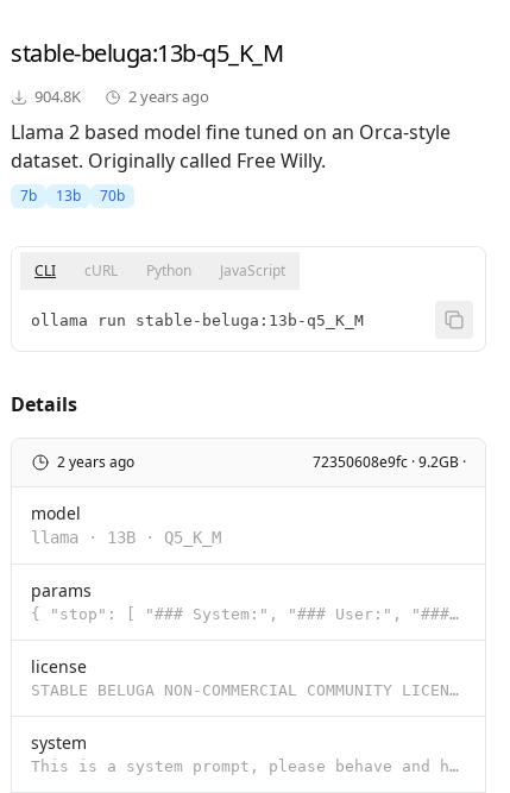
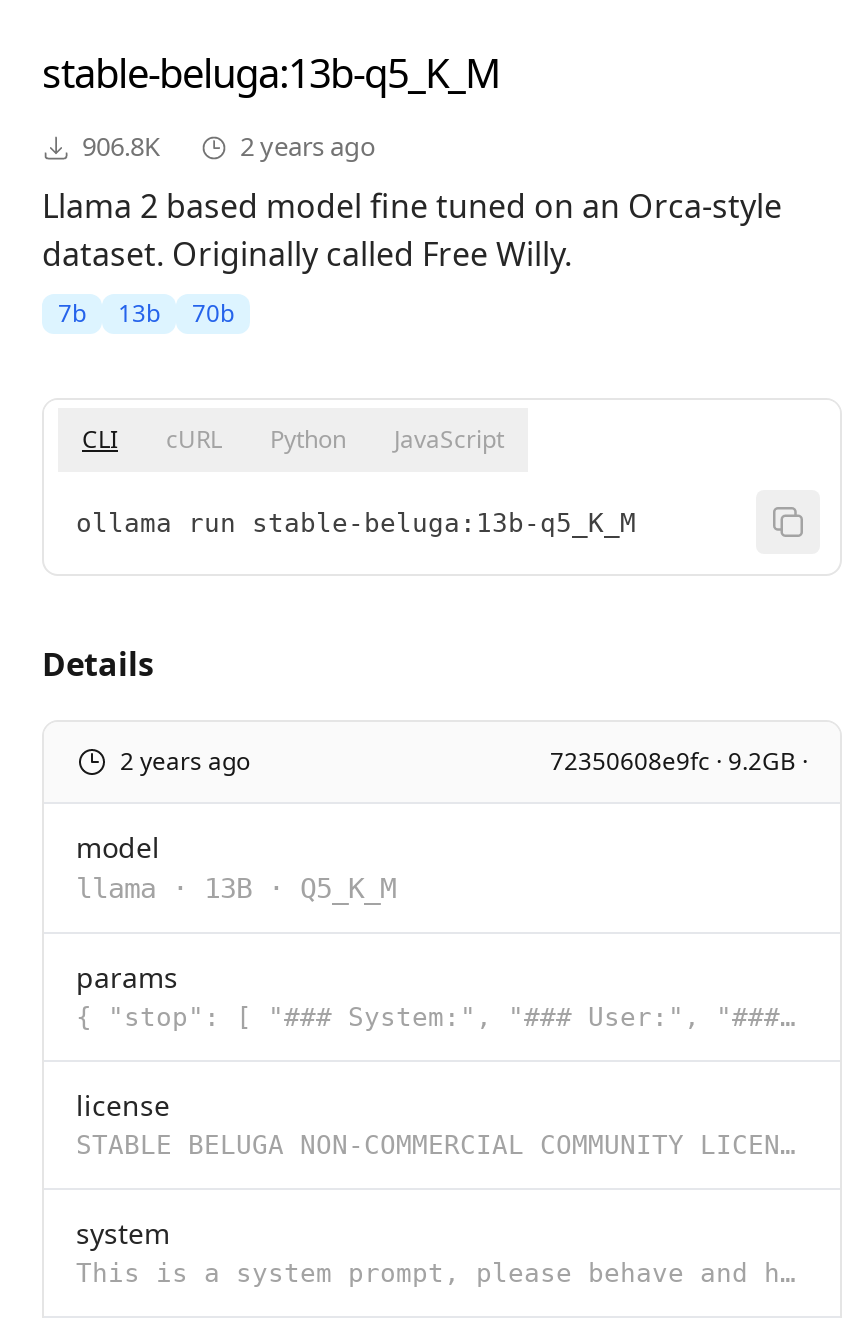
- 904.8K
+ 906.8K
